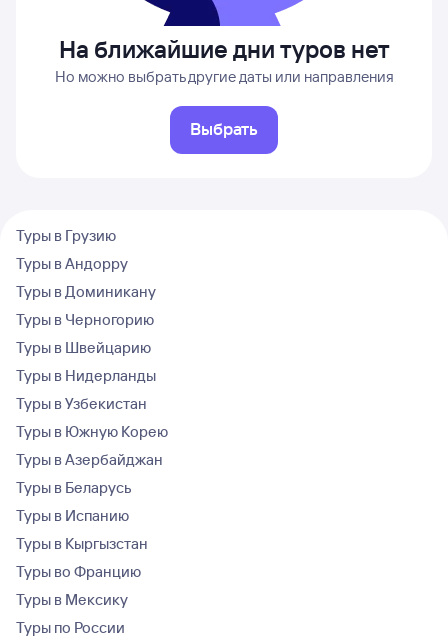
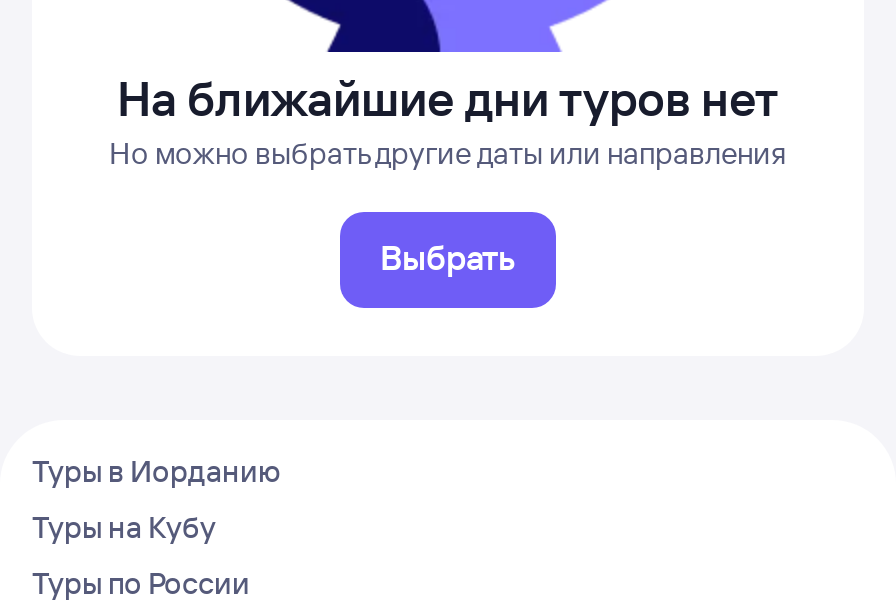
- Туры в Грузию
- Туры в Андорру
- Туры в Доминикану
- Туры в Черногорию
- Туры в Швейцарию
- Туры в Нидерланды
- Туры в Узбекистан
- Туры в Южную Корею
- Туры в Азербайджан
- Туры в Беларусь
- Туры в Испанию
- Туры в Кыргызстан
- Туры во Францию
- Туры в Мексику
+ Туры в Иорданию
+ Туры на Кубу
